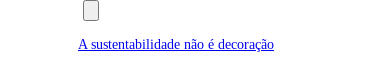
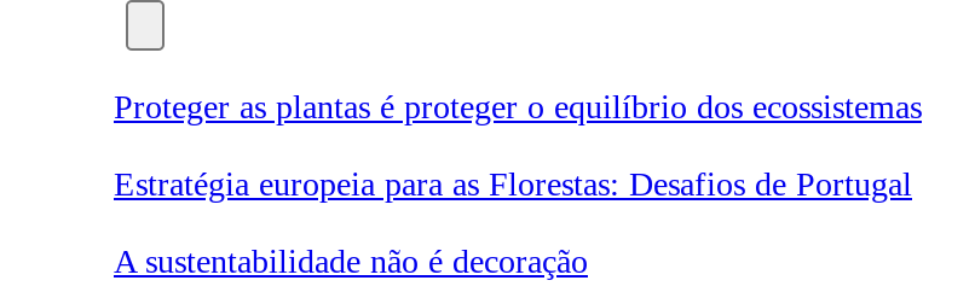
+ Proteger as plantas é proteger o equilíbrio dos ecossistemas
+ Estratégia europeia para as Florestas: Desafios de Portugal
